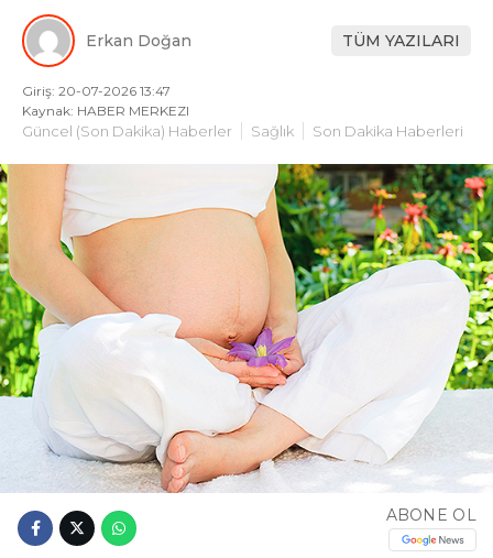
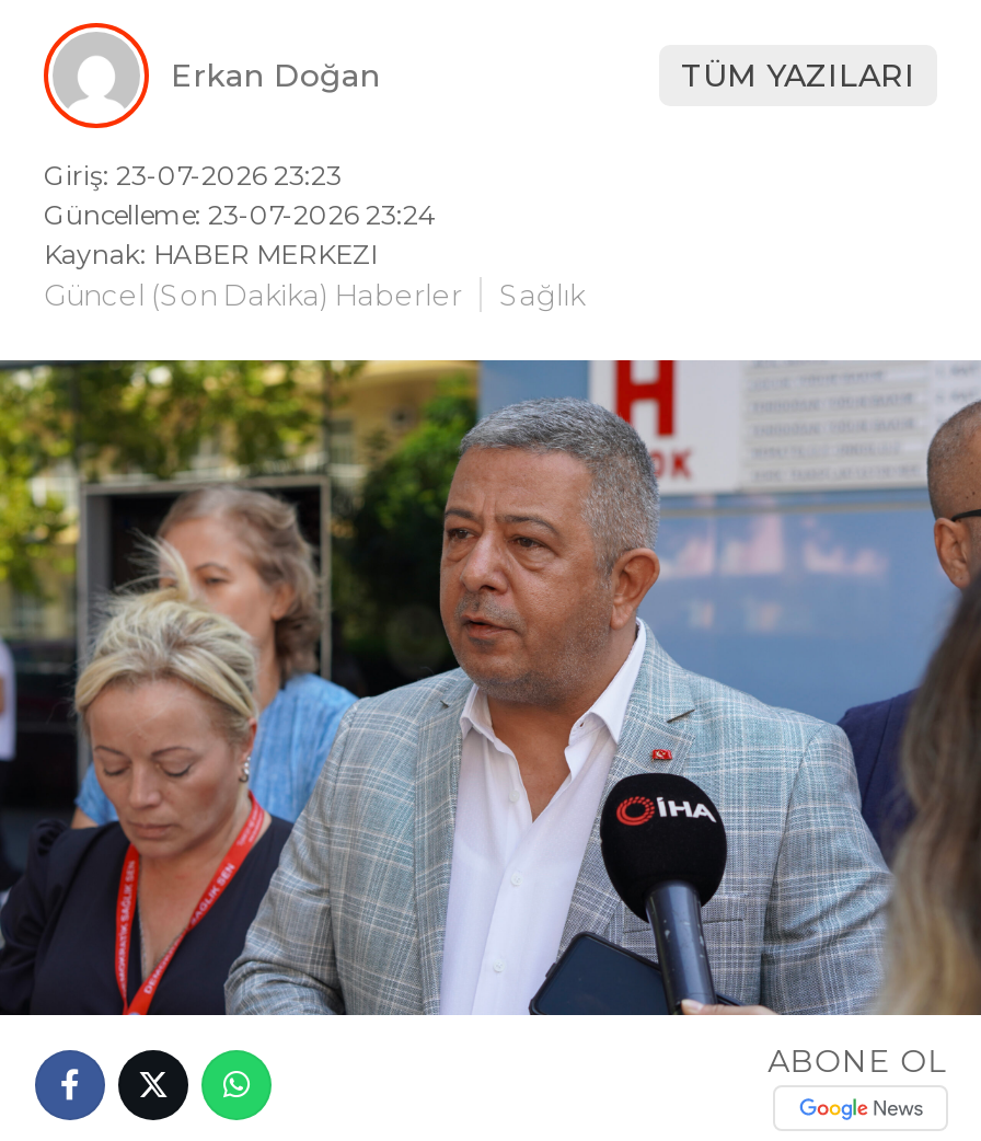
- Giriş: 20-07-2026 13:47
+ Giriş: 23-07-2026 23:23
+ Güncelleme: 23-07-2026 23:24

- Son Dakika Haberleri

- [image]
+ [image]
